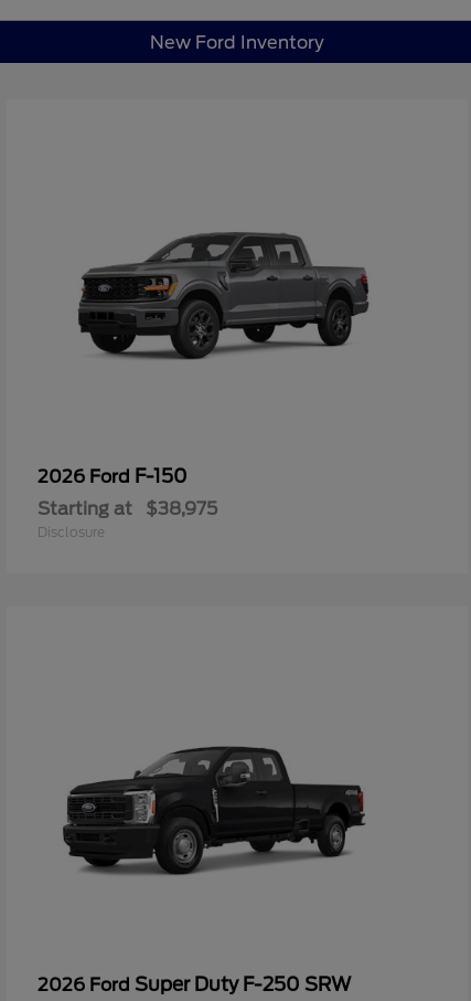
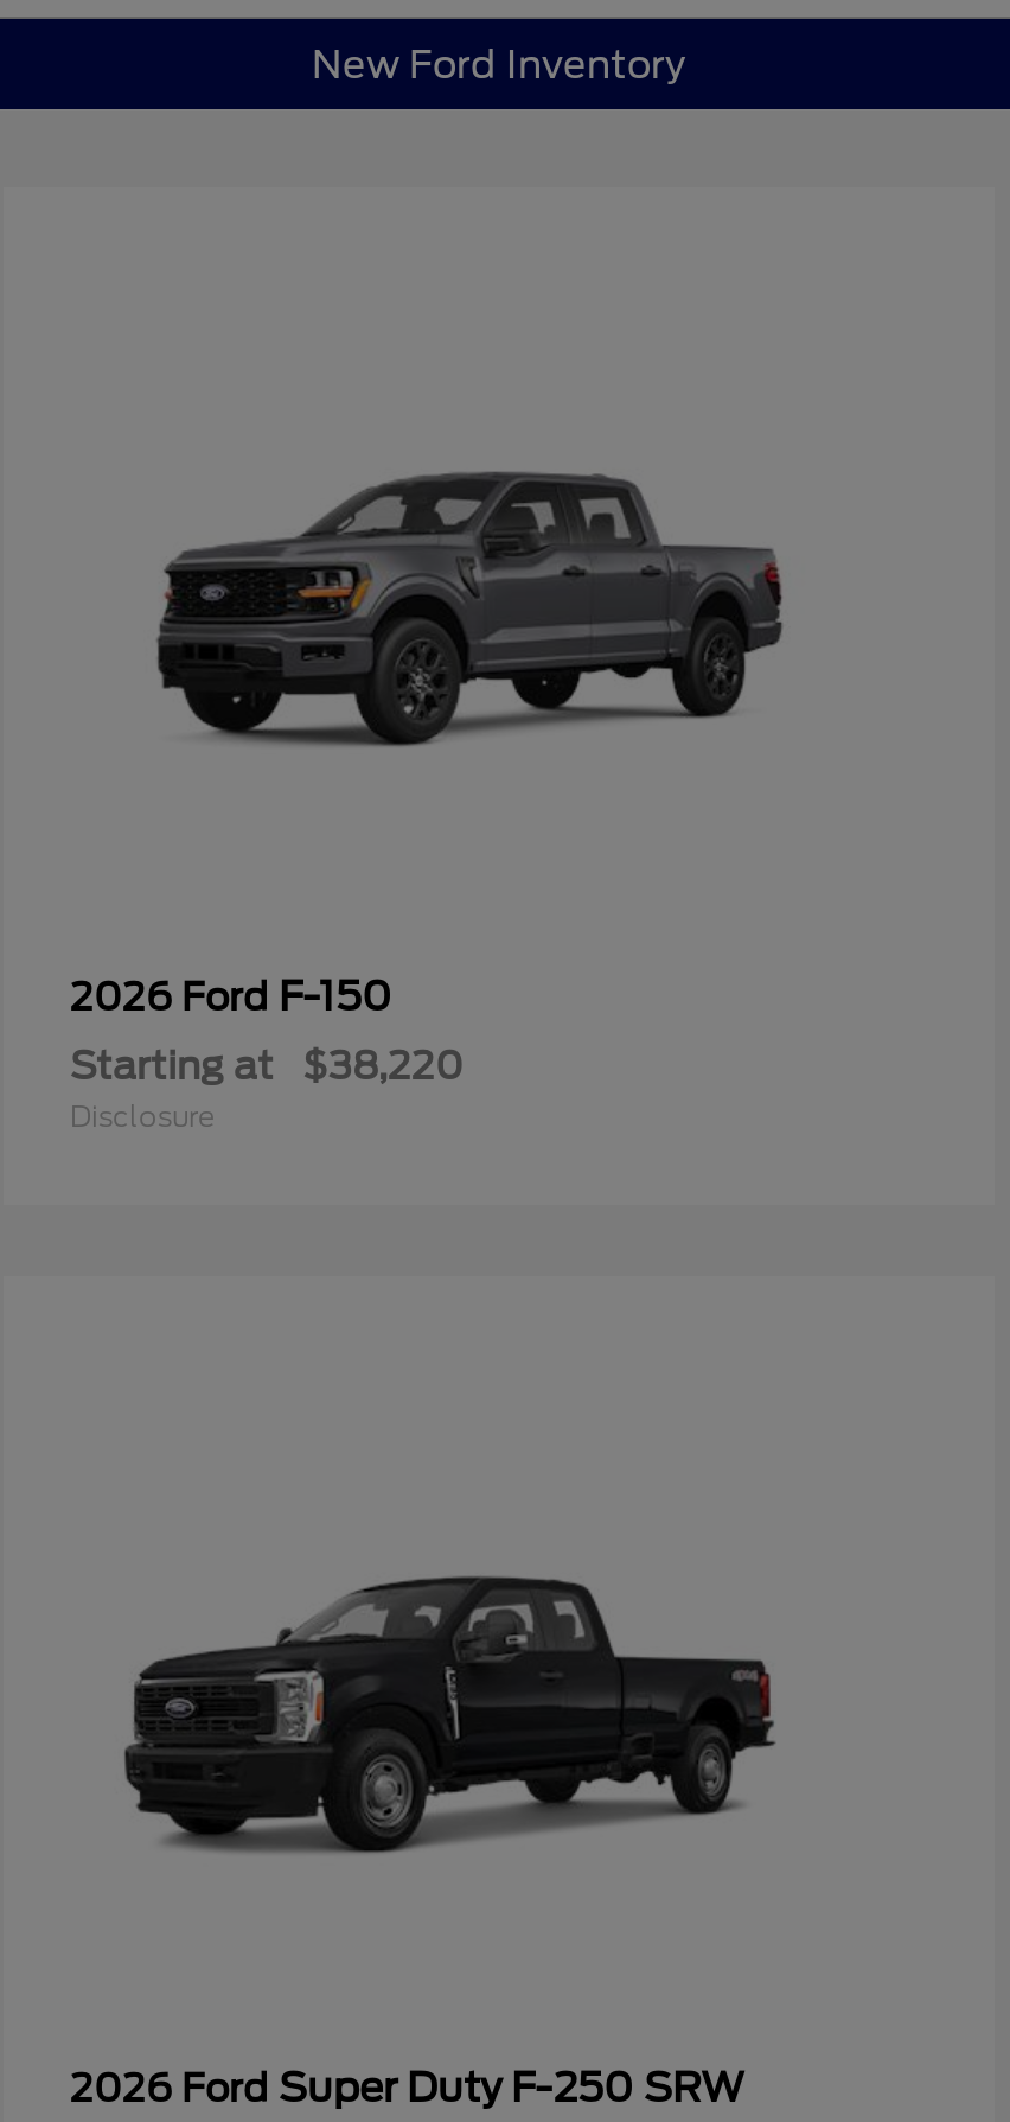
- Starting at $38,975
+ Starting at $38,220
